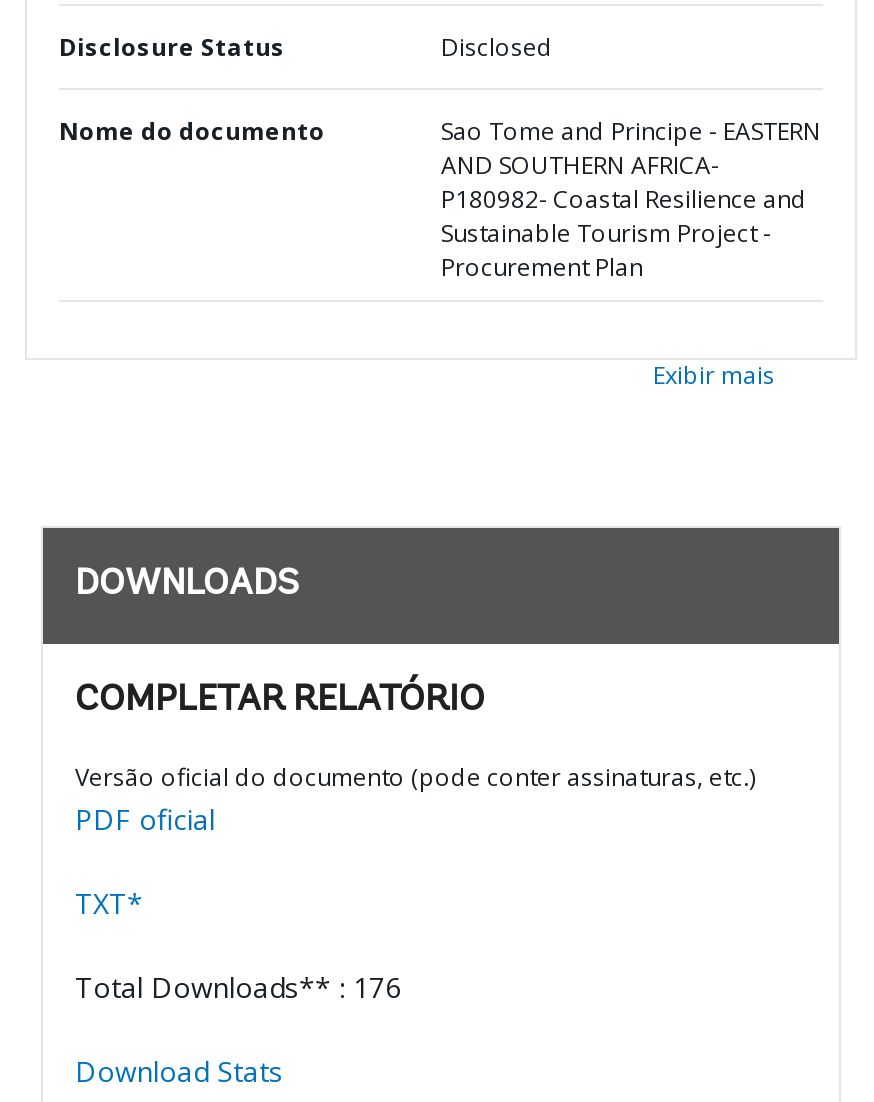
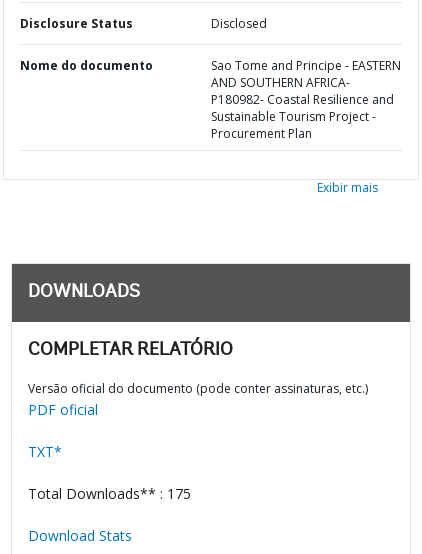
- Total Downloads** : 176
+ Total Downloads** : 175
